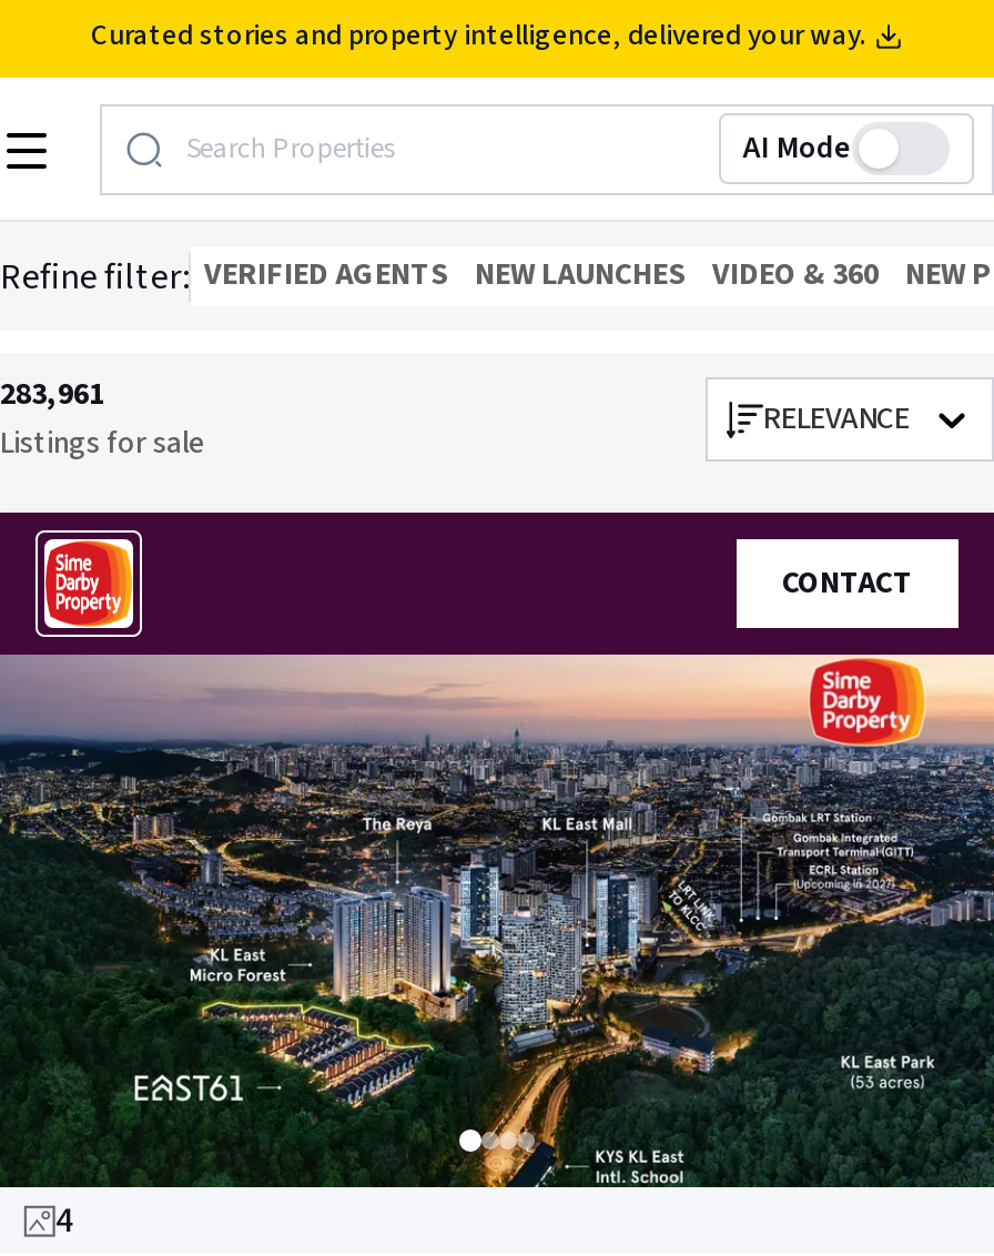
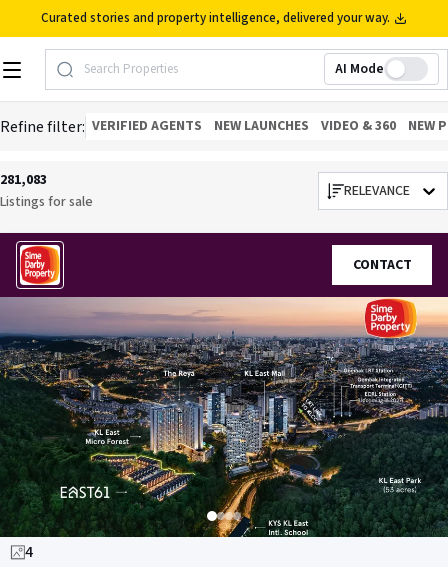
- 283,961
+ 281,083
